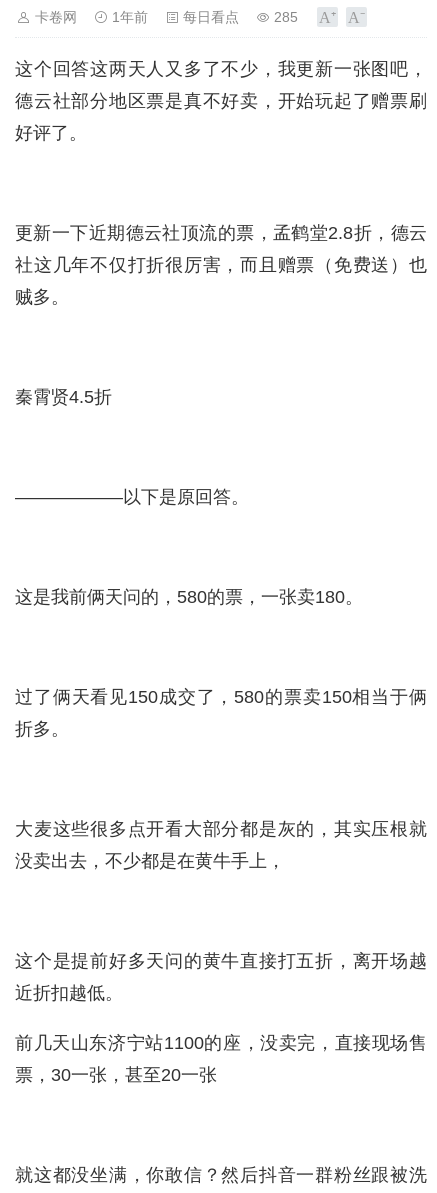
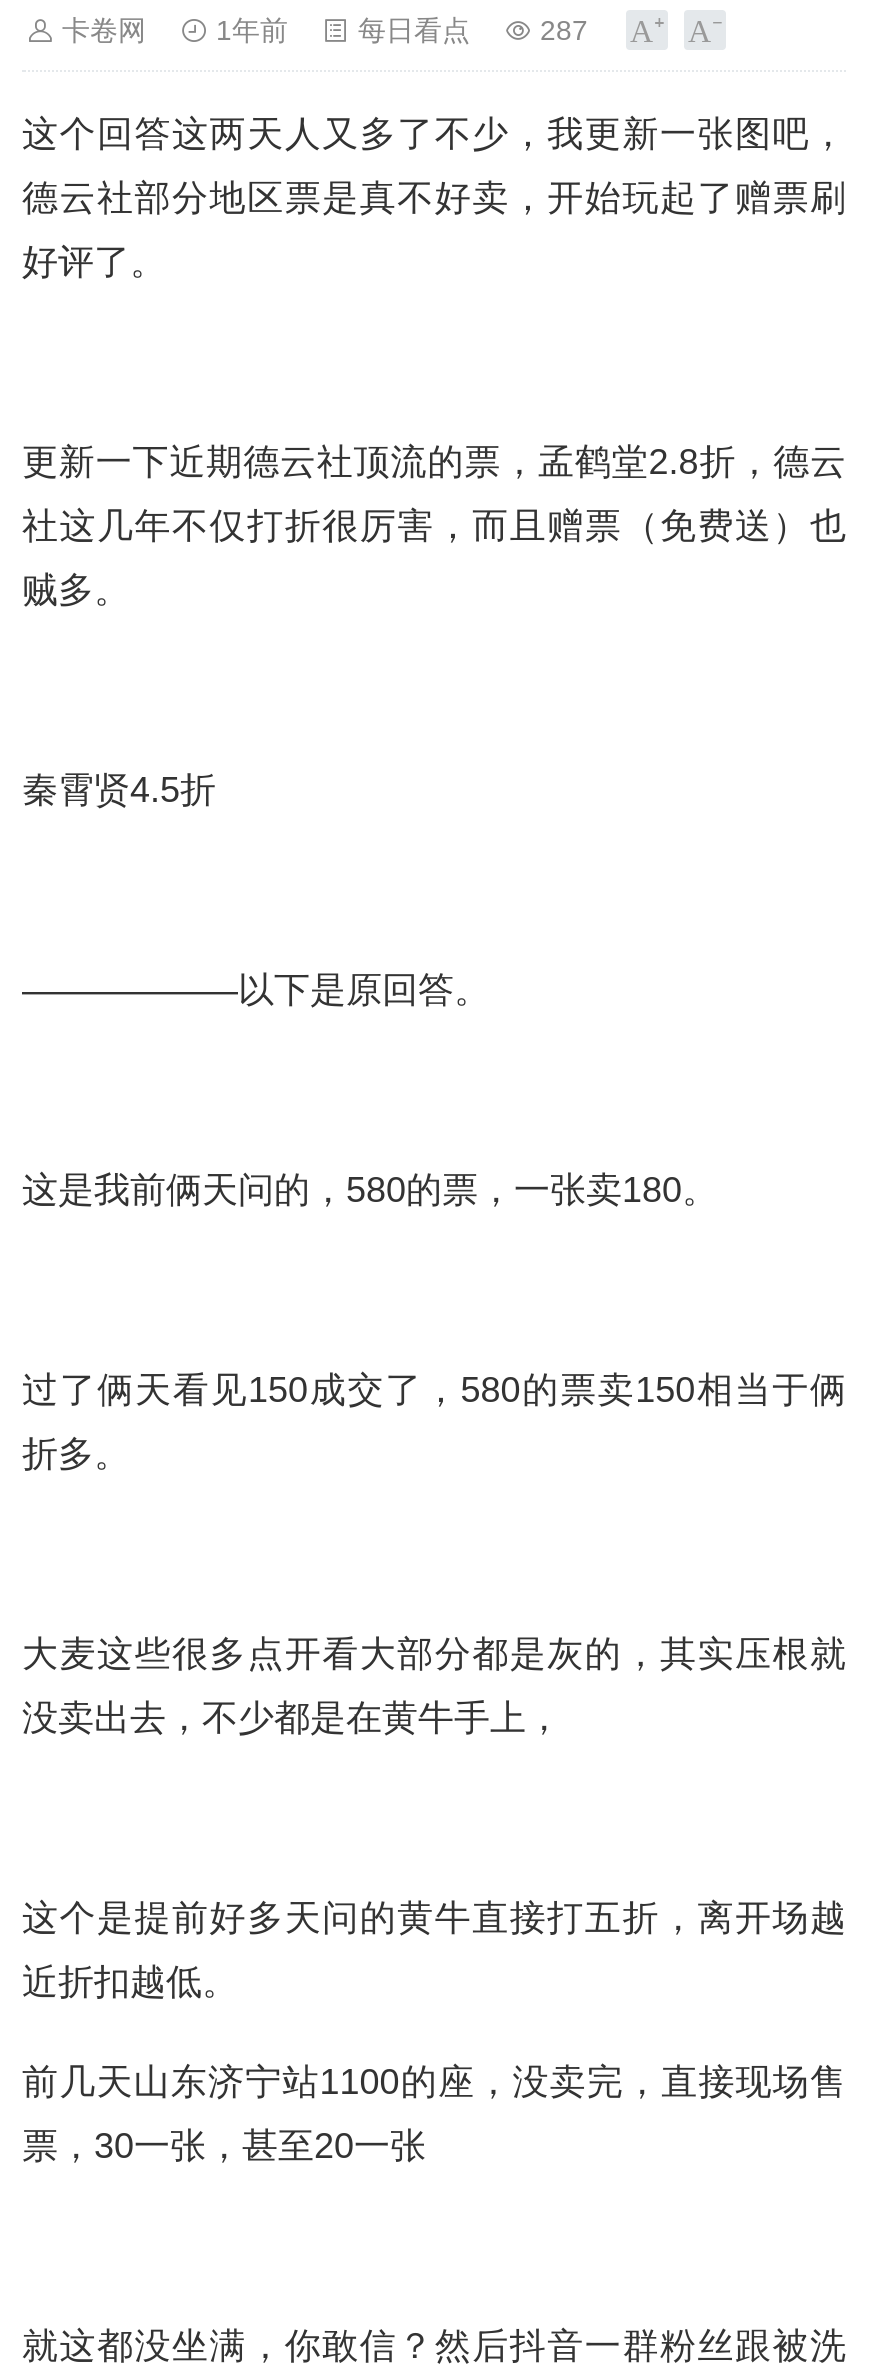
- 285
+ 287
